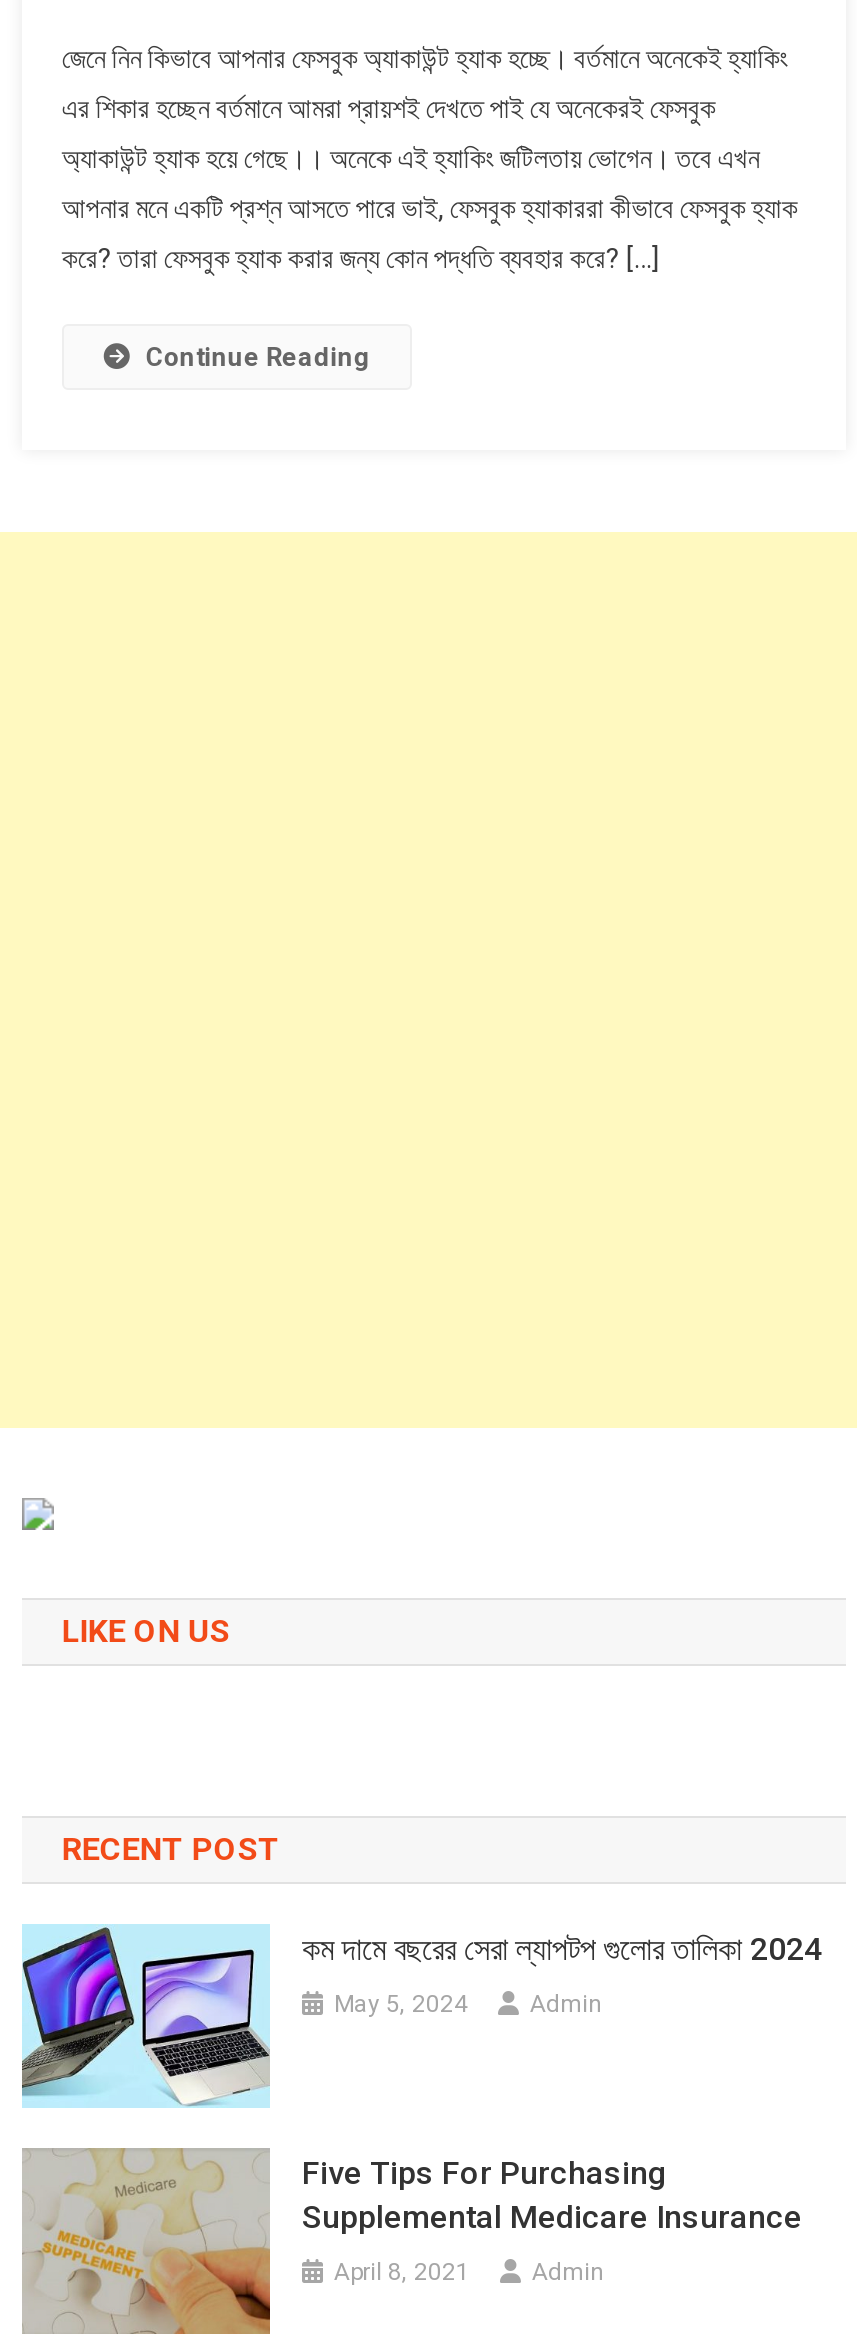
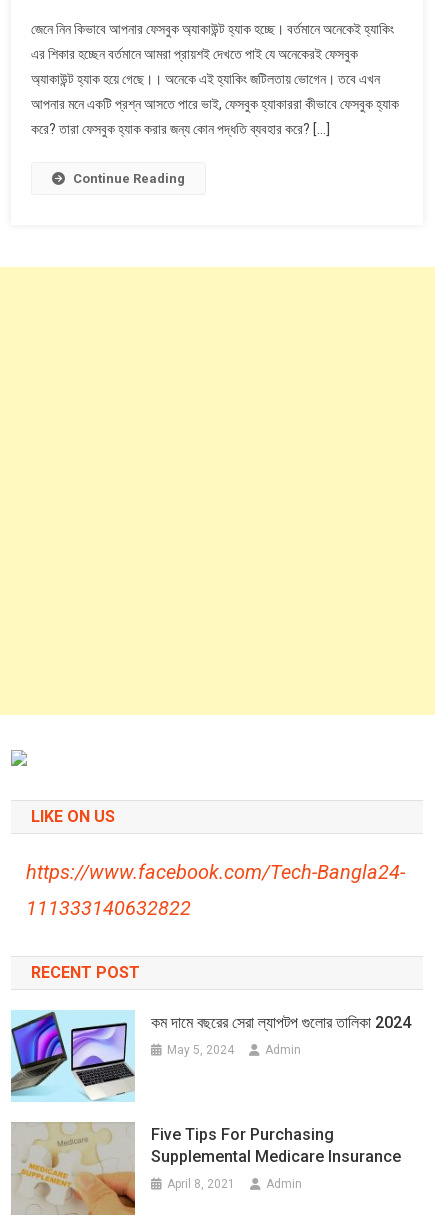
+ https://www.facebook.com/Tech-Bangla24-
+ 111333140632822
